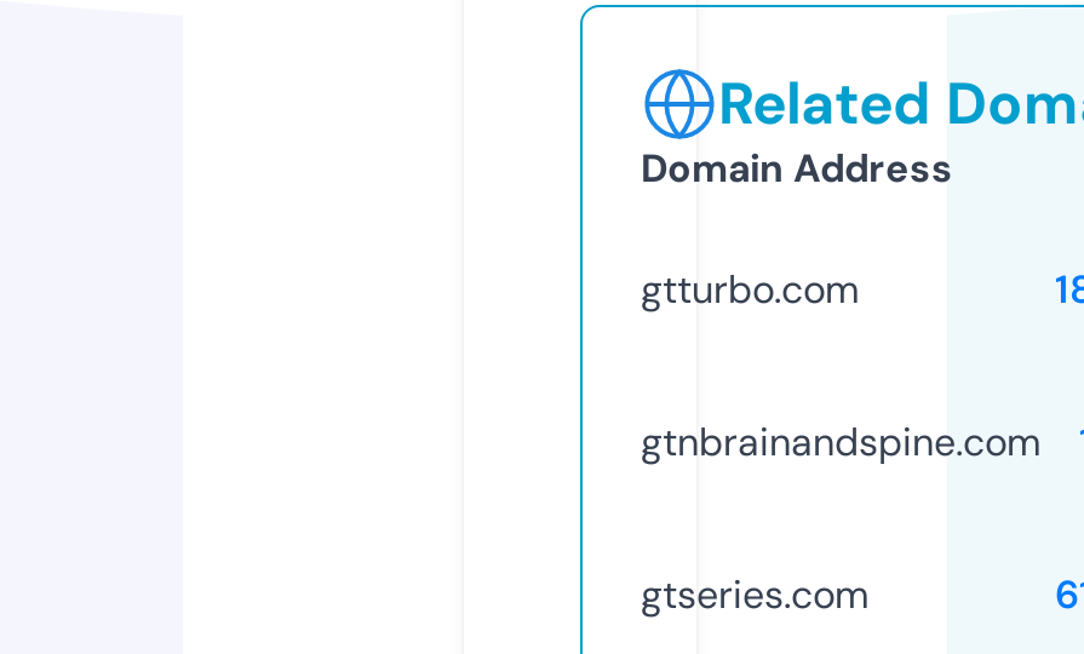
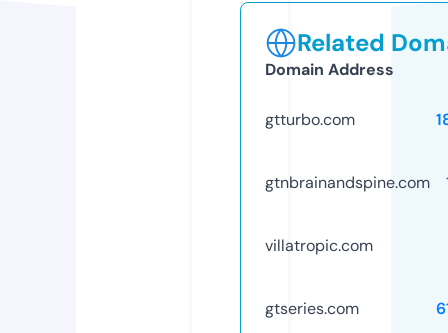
+ villatropic.com
